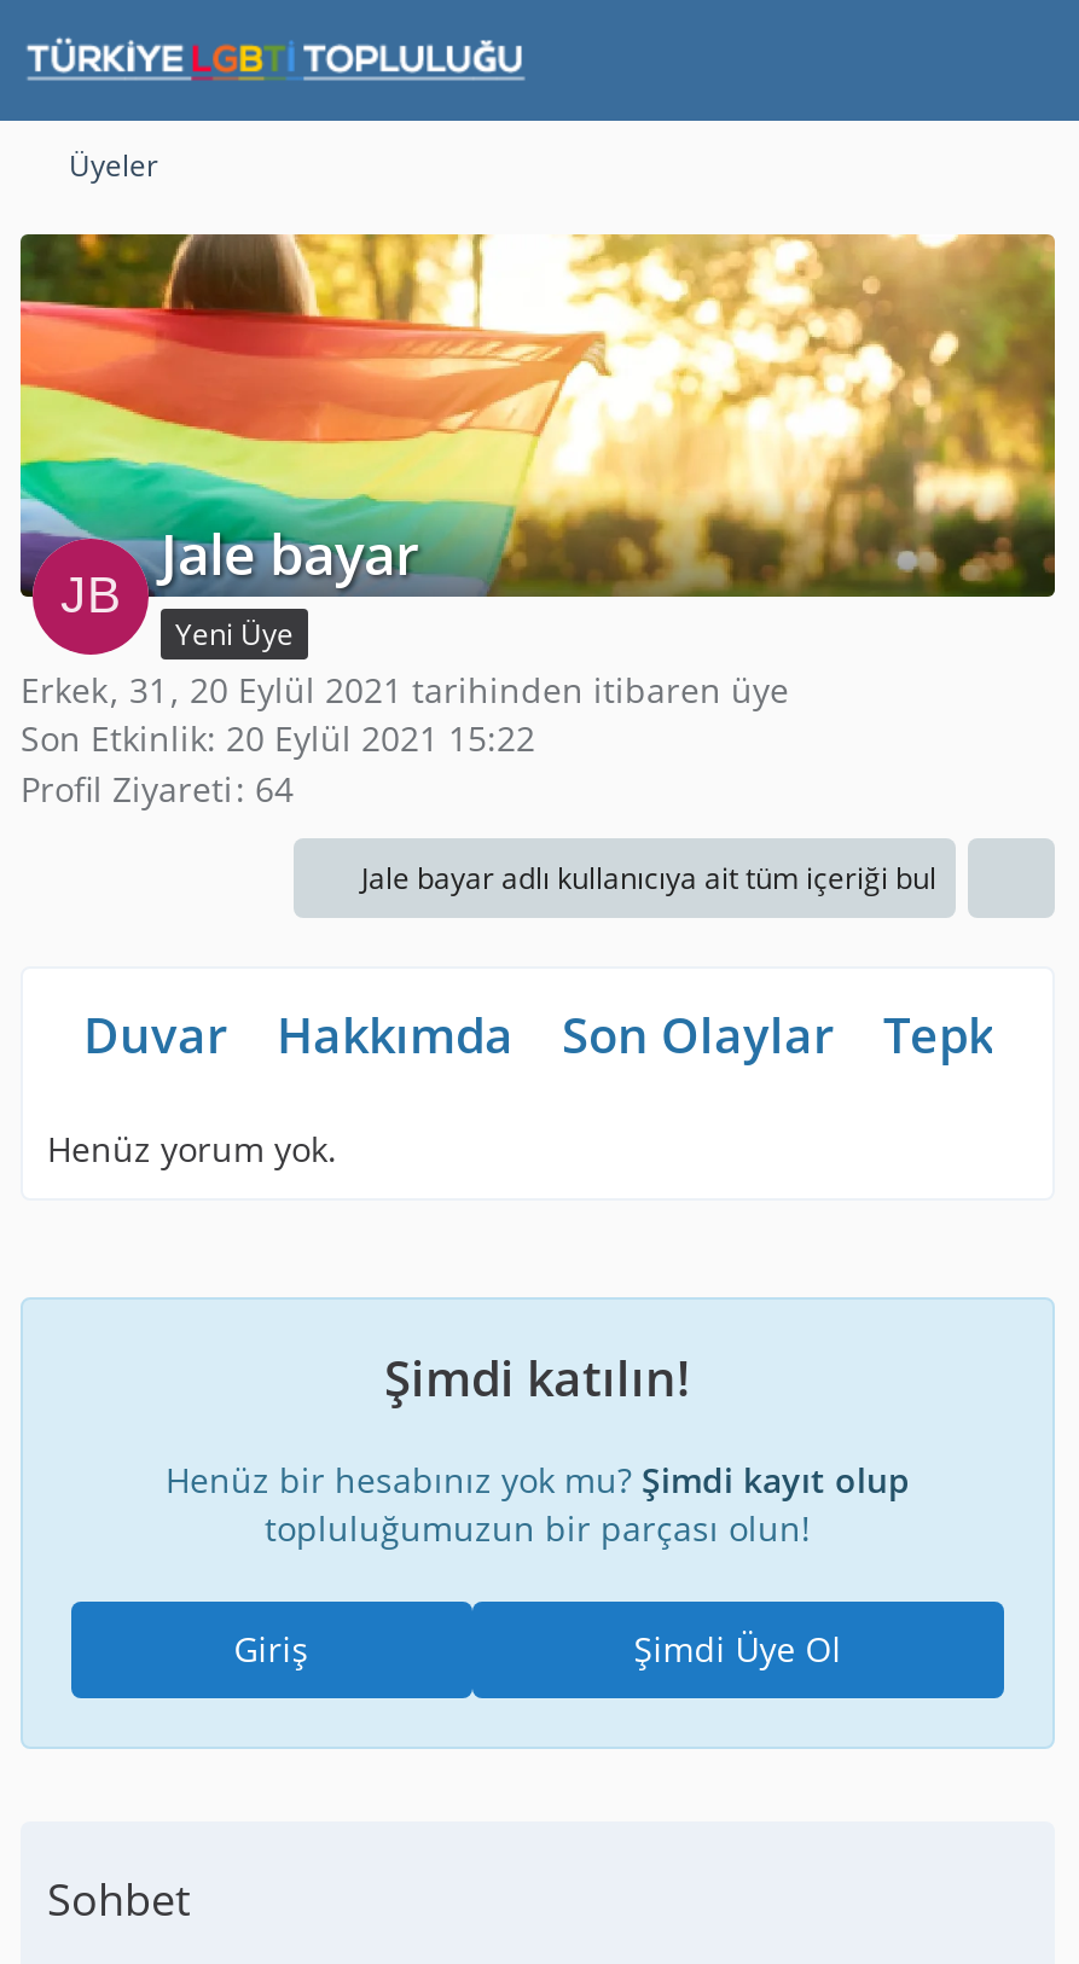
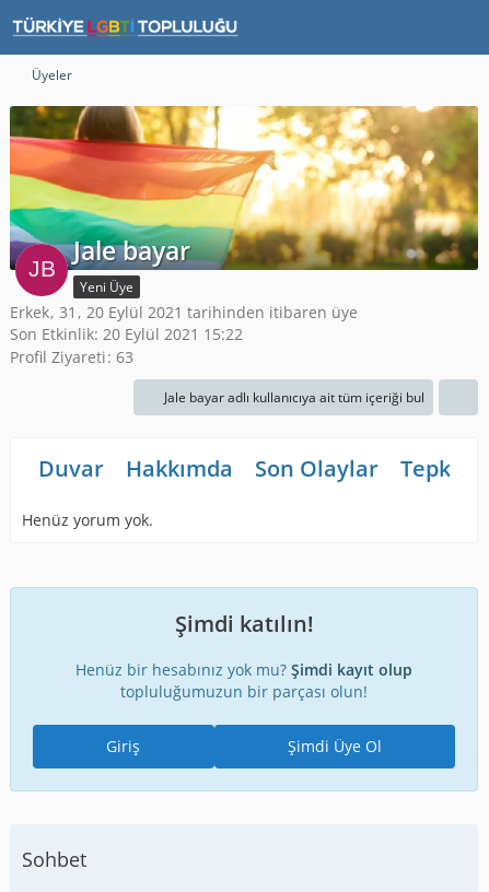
- Profil Ziyareti 64
+ Profil Ziyareti 63
